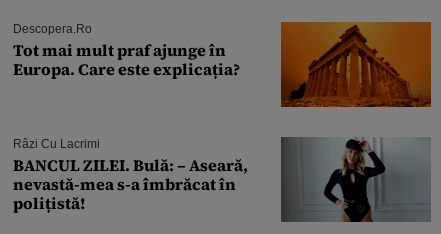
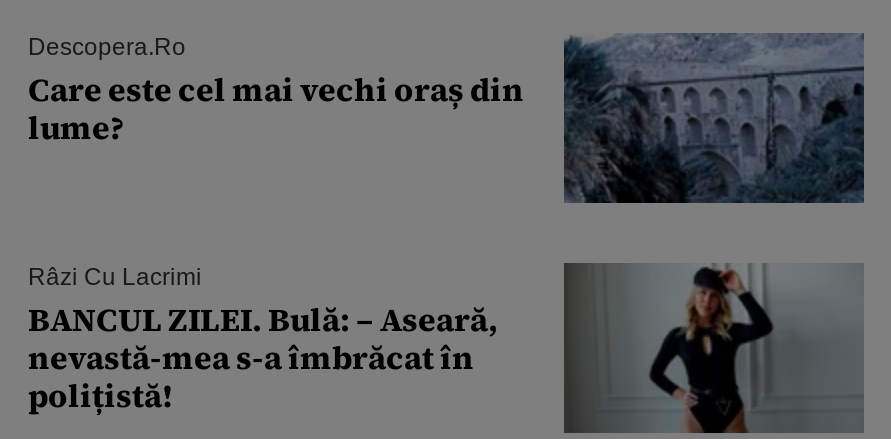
- [image]
- Tot mai mult praf ajunge în
- Europa. Care este explicația?
+ [image]
+ Care este cel mai vechi oraș din
+ lume?
